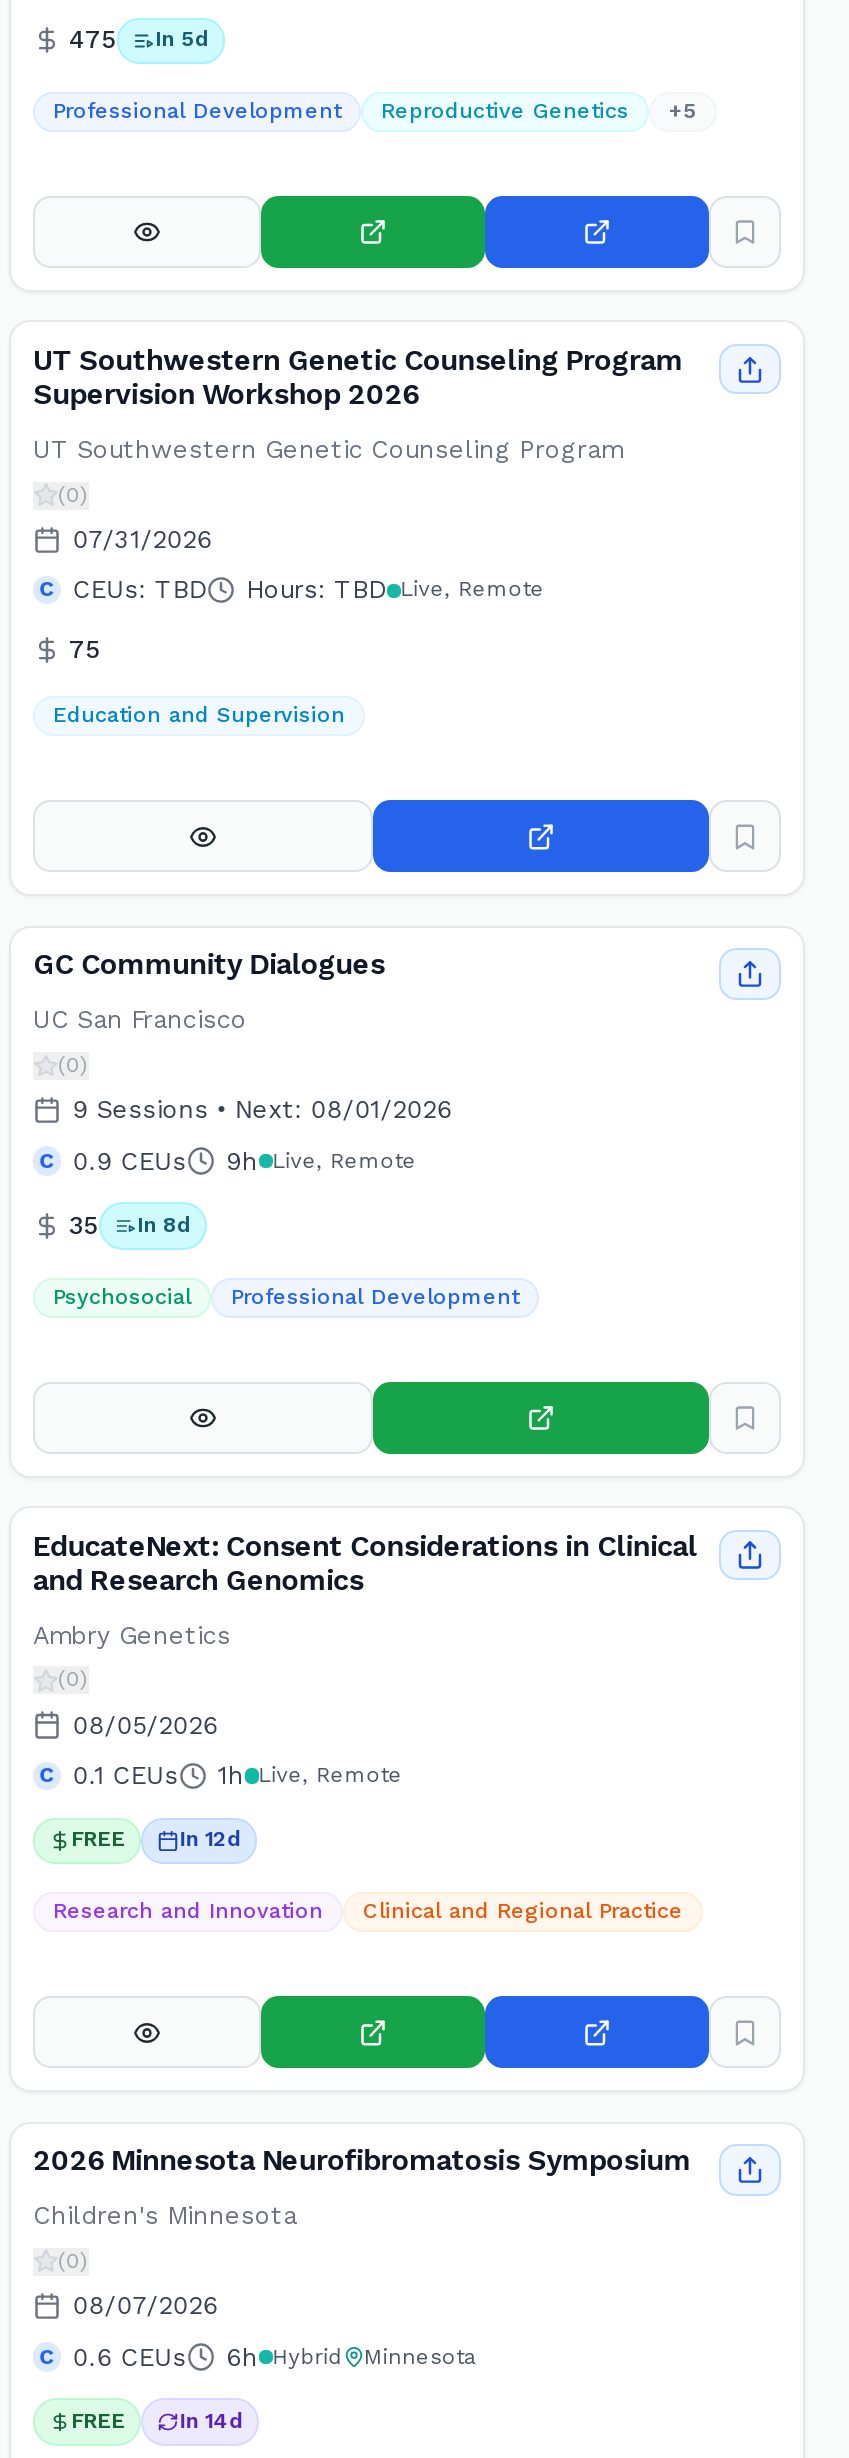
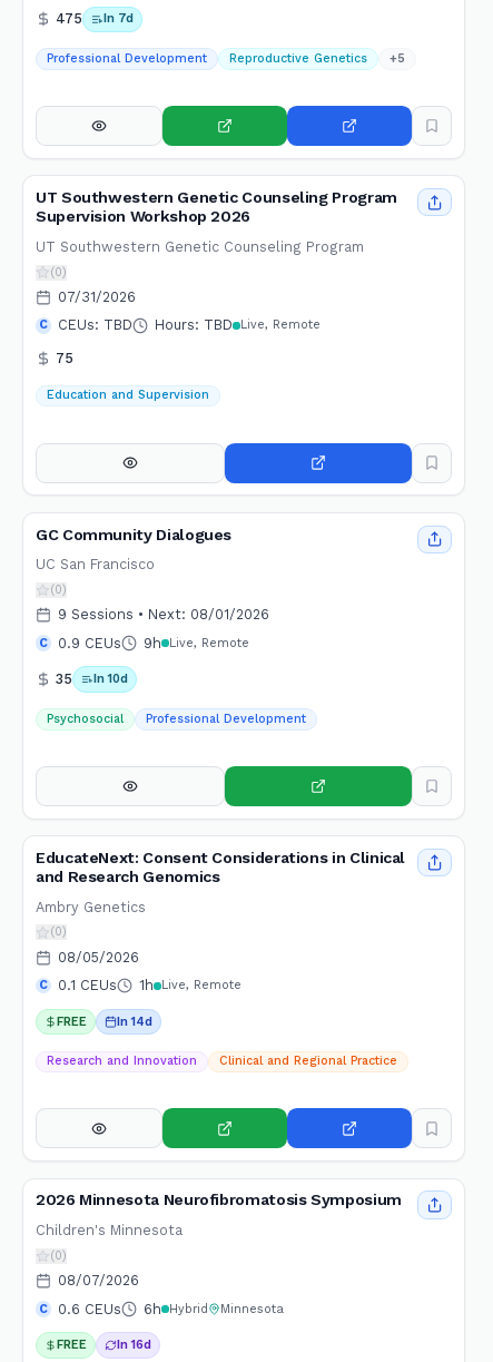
- 475 In 5d
+ 475 In 7d

- 35 In 8d
+ 35 In 10d

- In 12d
+ In 14d

- In 14d
+ In 16d
